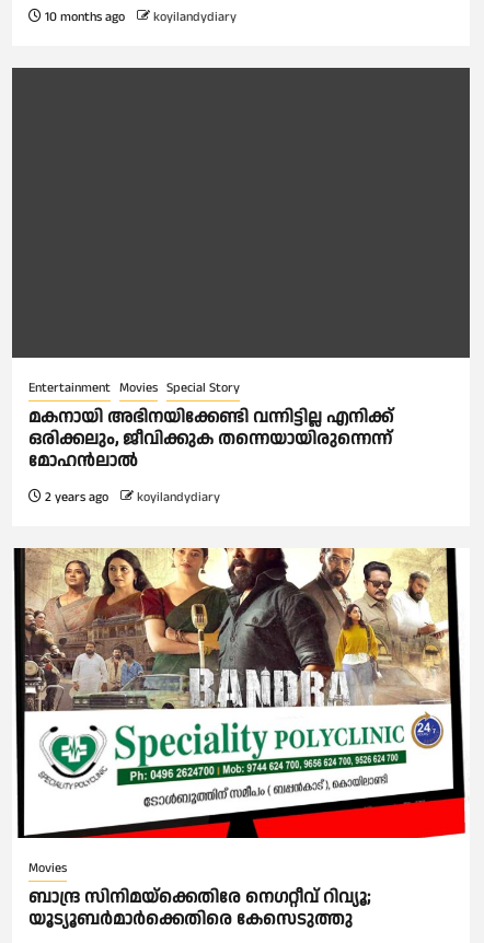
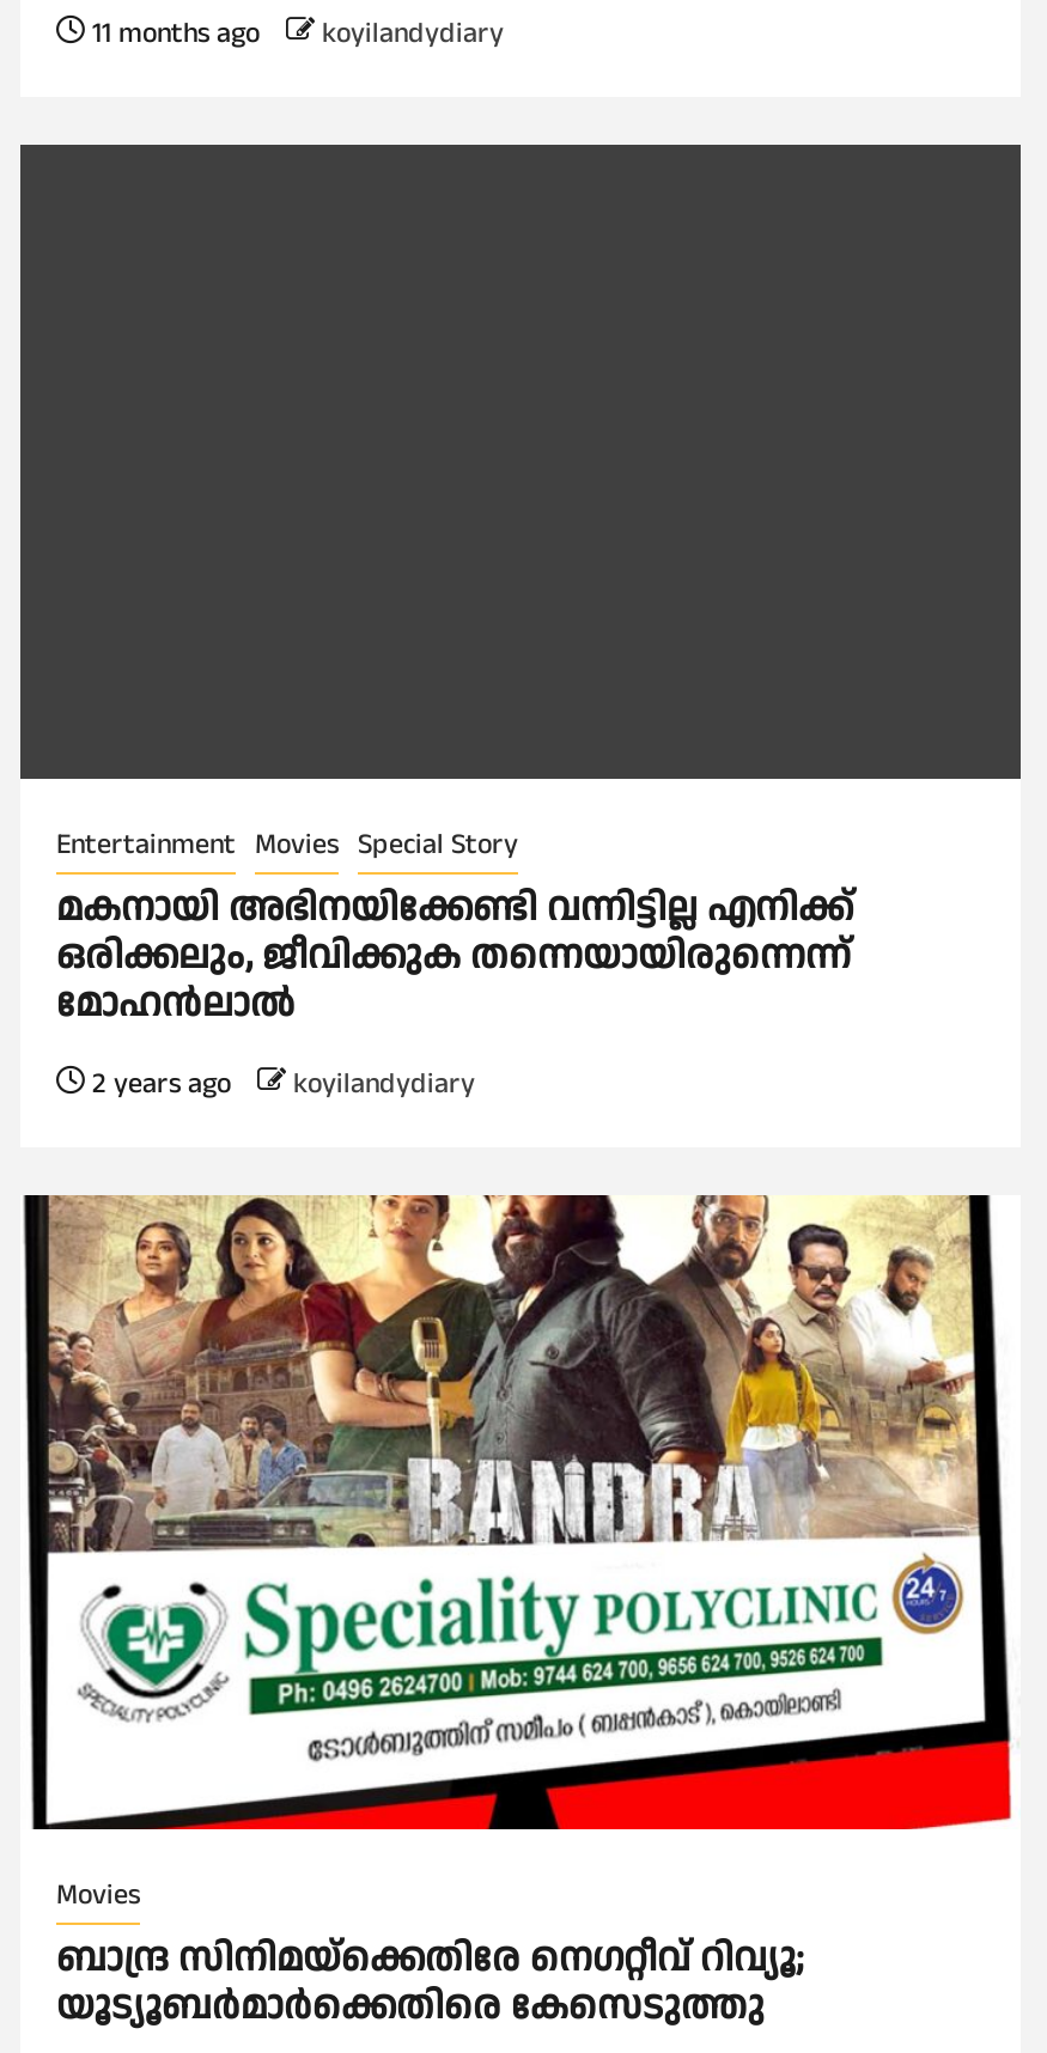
- 10 months ago koyilandydiary
+ 11 months ago koyilandydiary
